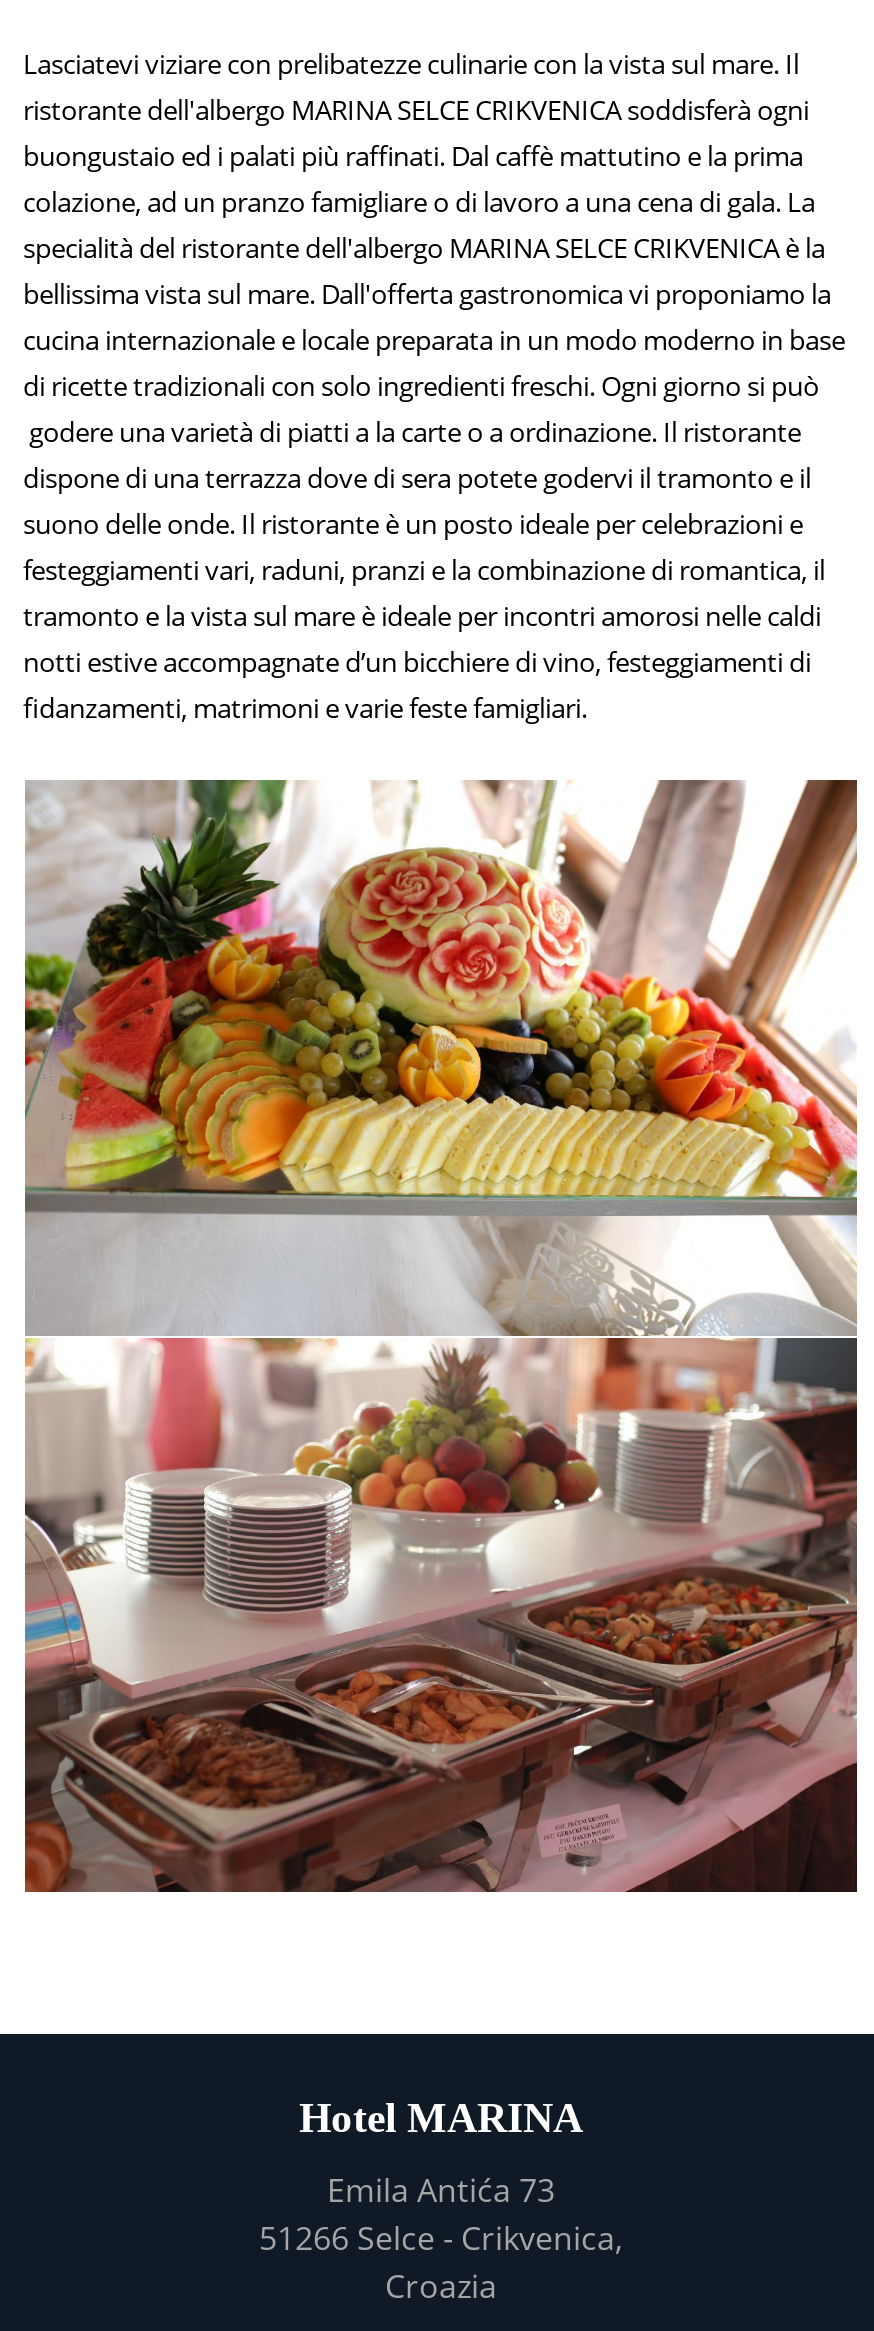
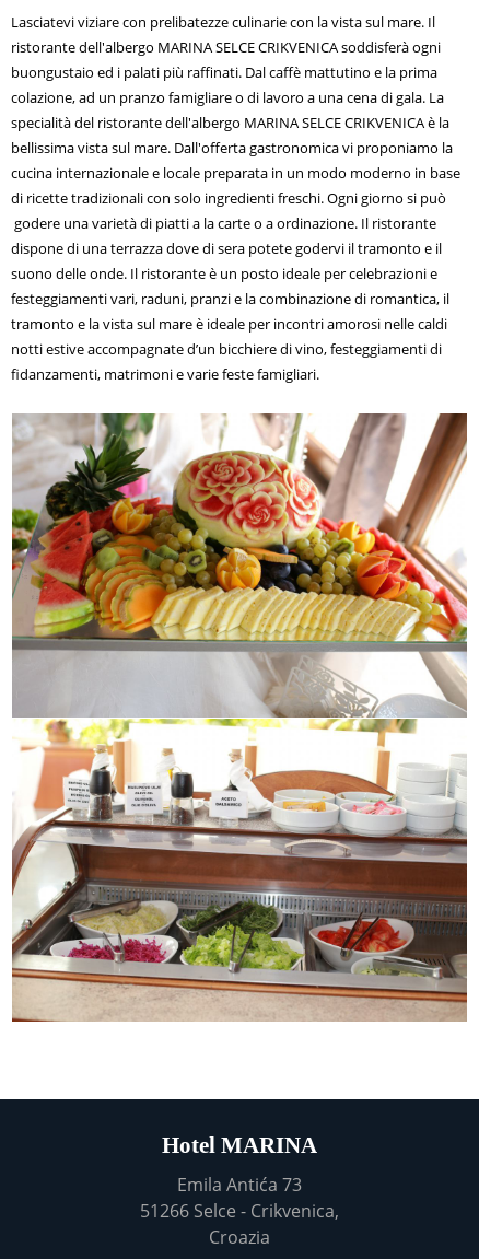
- [image]
+ [image]
